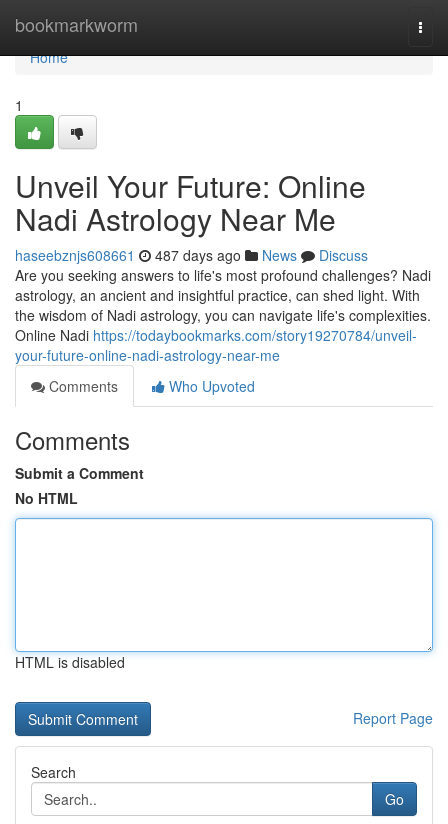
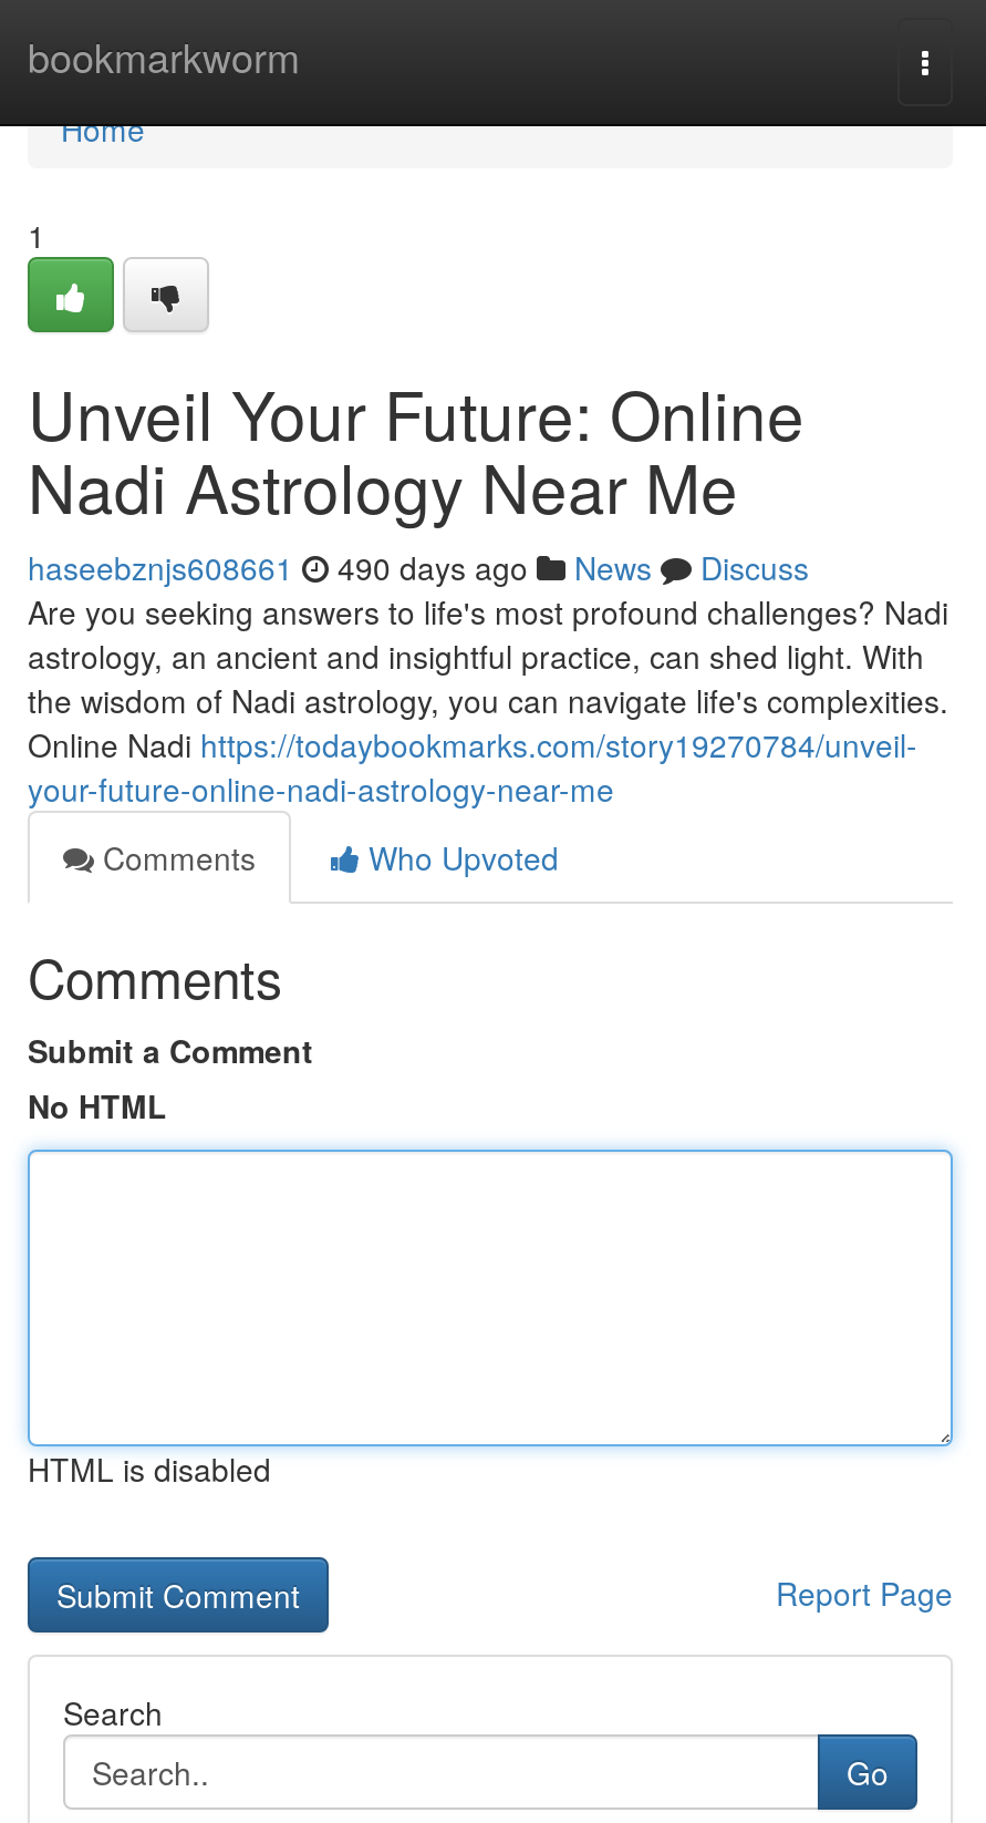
- haseebznjs608661 487 days ago News Discuss
+ haseebznjs608661 490 days ago News Discuss
